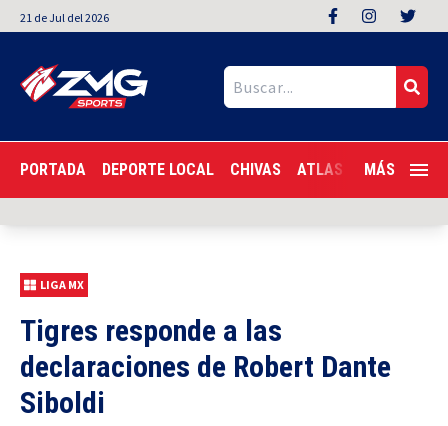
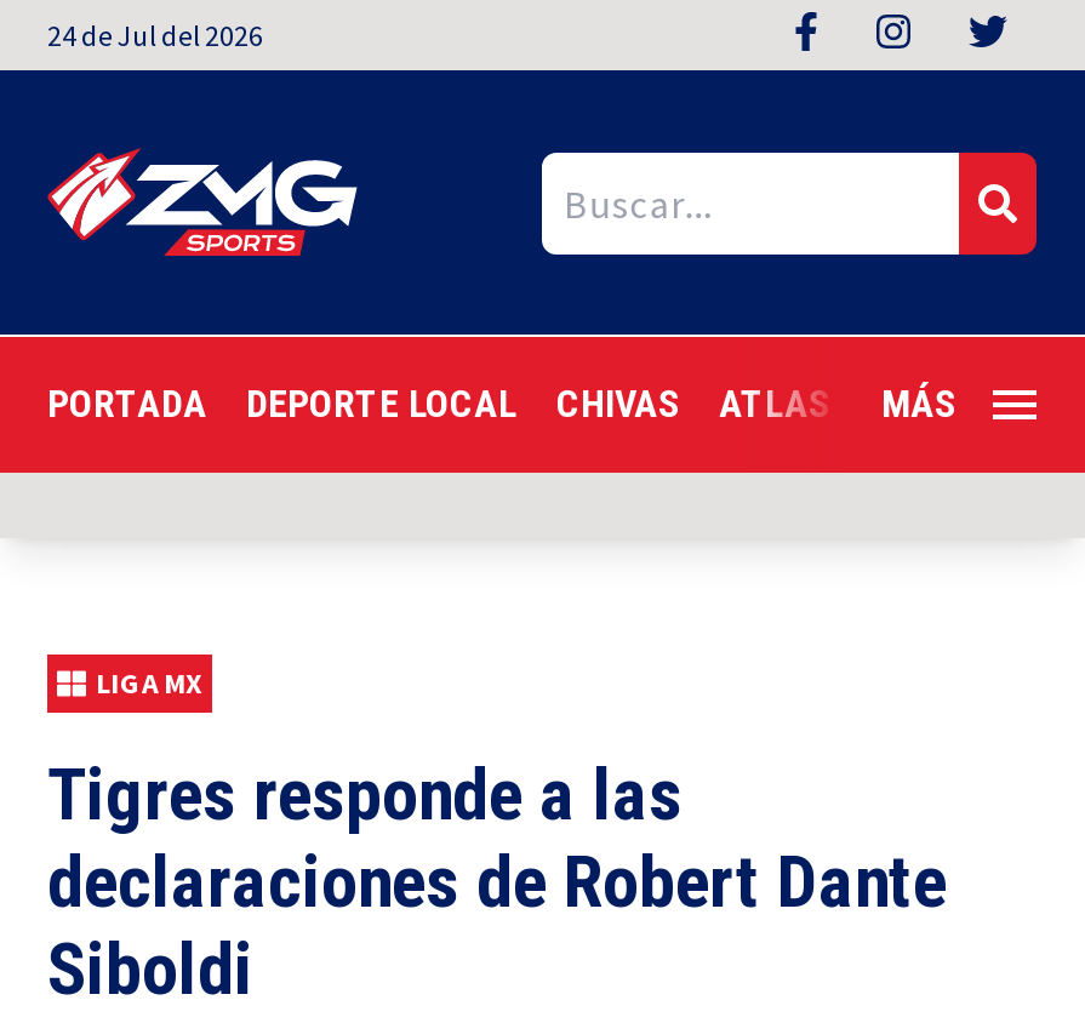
- 21deJul del 2026
+ 24deJul del 2026
